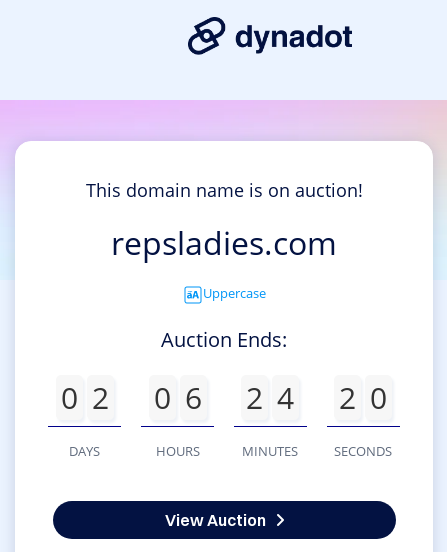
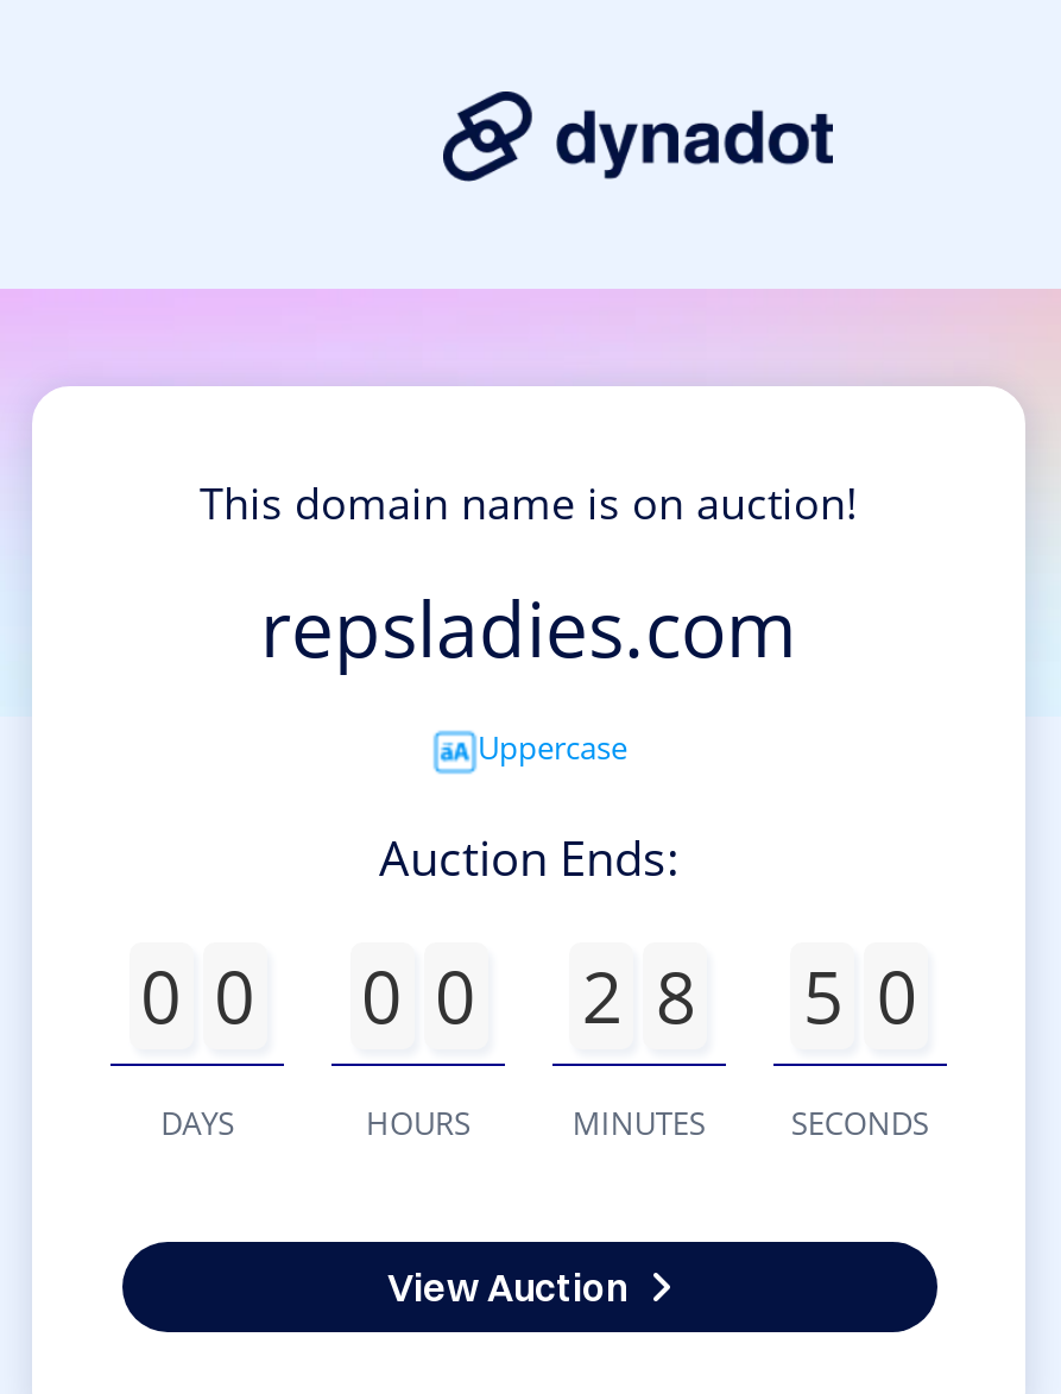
- 0 2
+ 0 0

- 0 6
+ 0 0

- 2 4
+ 2 8

- 2 0
+ 5 0
